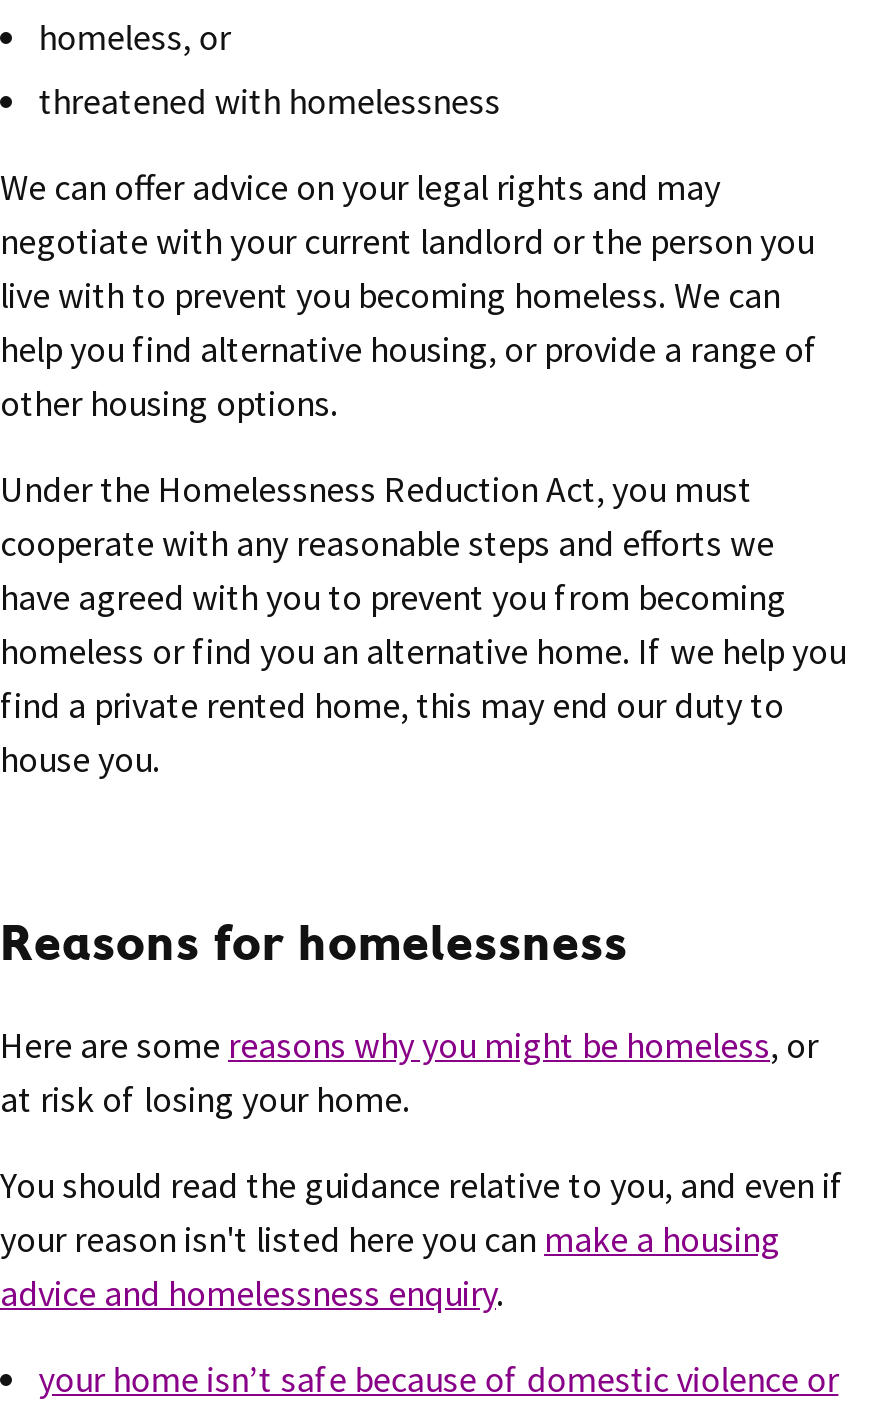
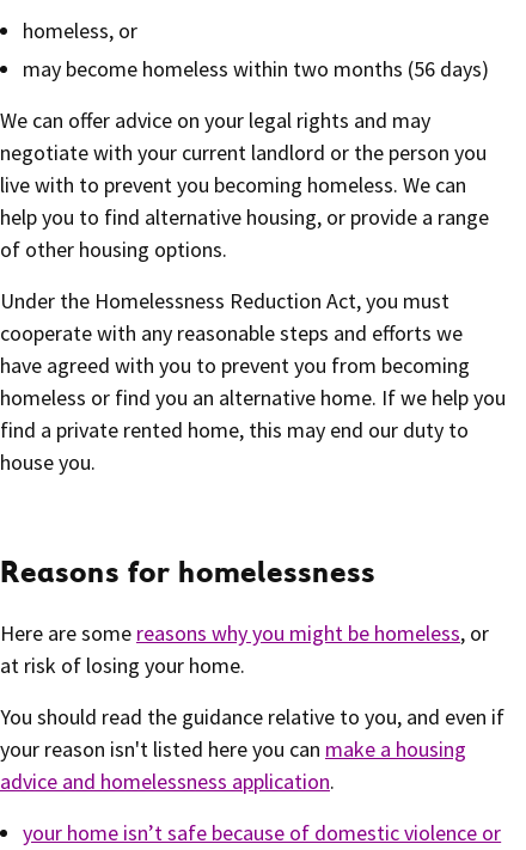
- threatened with homelessness
+ may become homeless within two months (56 days)

- help you find alternative housing, or provide a range of
- other housing options.
+ help you to find alternative housing, or provide a range
+ of other housing options.

- advice and homelessness enquiry.
+ advice and homelessness application.
